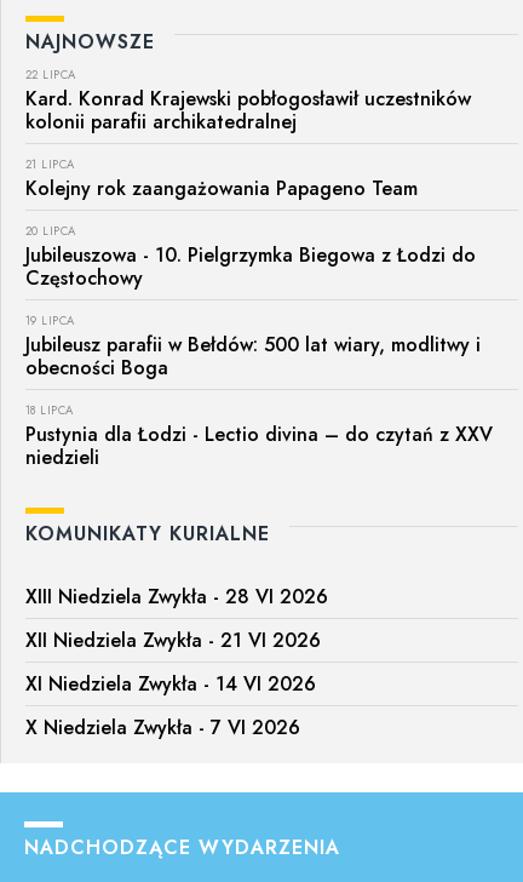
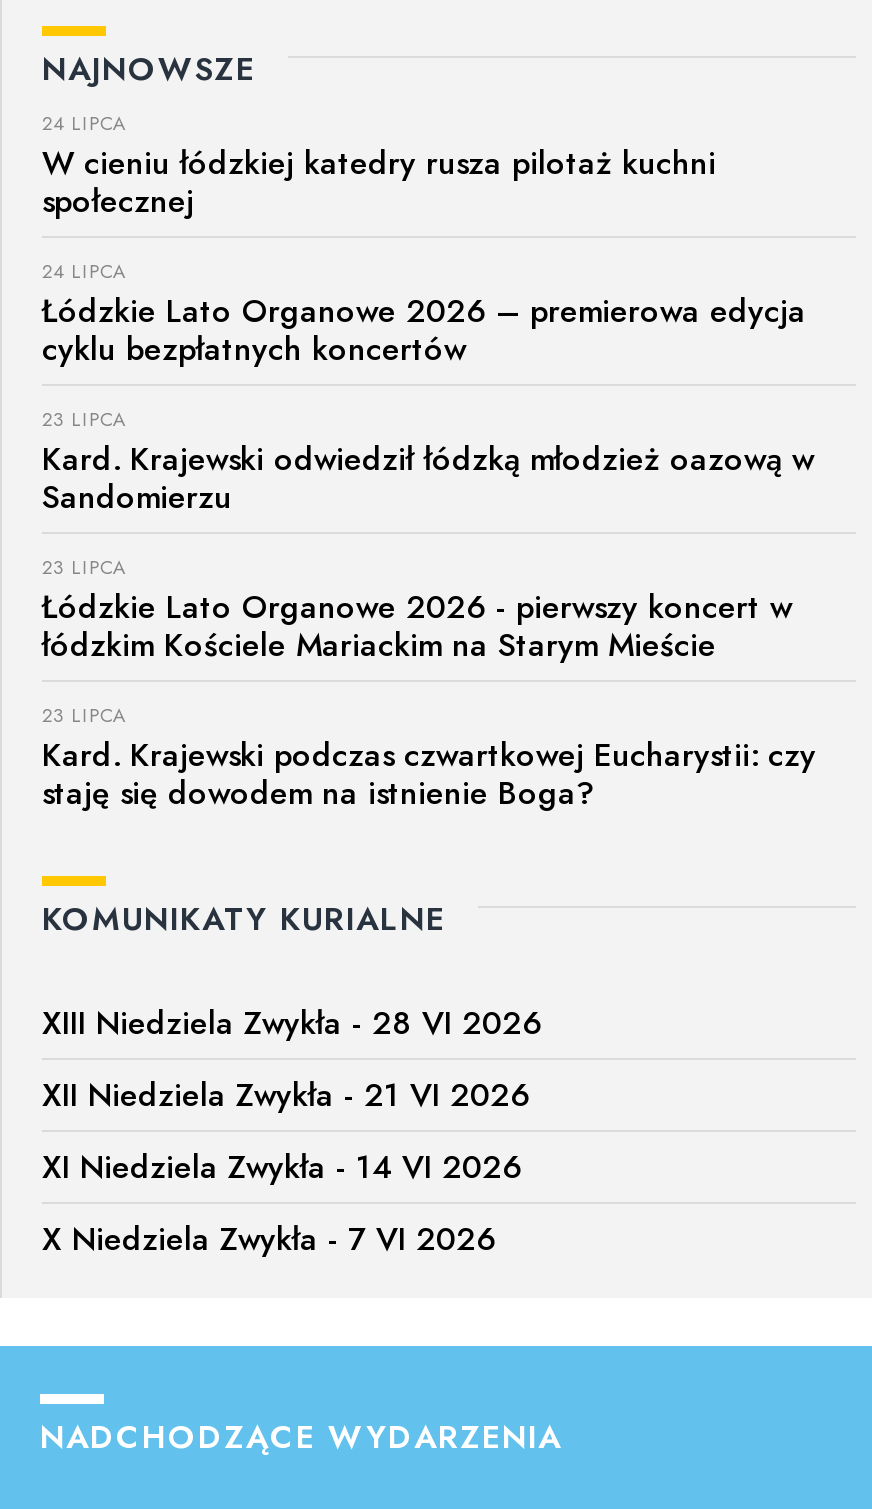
- 22 LIPCA
- Kard. Konrad Krajewski pobłogosławił uczestników
- kolonii parafii archikatedralnej
+ 24 LIPCA
+ W cieniu łódzkiej katedry rusza pilotaż kuchni
+ społecznej

- 21 LIPCA
- Kolejny rok zaangażowania Papageno Team
+ 24 LIPCA
+ Łódzkie Lato Organowe 2026 – premierowa edycja
+ cyklu bezpłatnych koncertów

- 20 LIPCA
- Jubileuszowa - 10. Pielgrzymka Biegowa z Łodzi do
- Częstochowy
+ 23 LIPCA
+ Kard. Krajewski odwiedził łódzką młodzież oazową w
+ Sandomierzu

- 19 LIPCA
- Jubileusz parafii w Bełdów: 500 lat wiary, modlitwy i
- obecności Boga
+ 23 LIPCA
+ Łódzkie Lato Organowe 2026 - pierwszy koncert w
+ łódzkim Kościele Mariackim na Starym Mieście

- 18 LIPCA
- Pustynia dla Łodzi - Lectio divina – do czytań z XXV
- niedzieli
+ 23 LIPCA
+ Kard. Krajewski podczas czwartkowej Eucharystii: czy
+ staję się dowodem na istnienie Boga?
